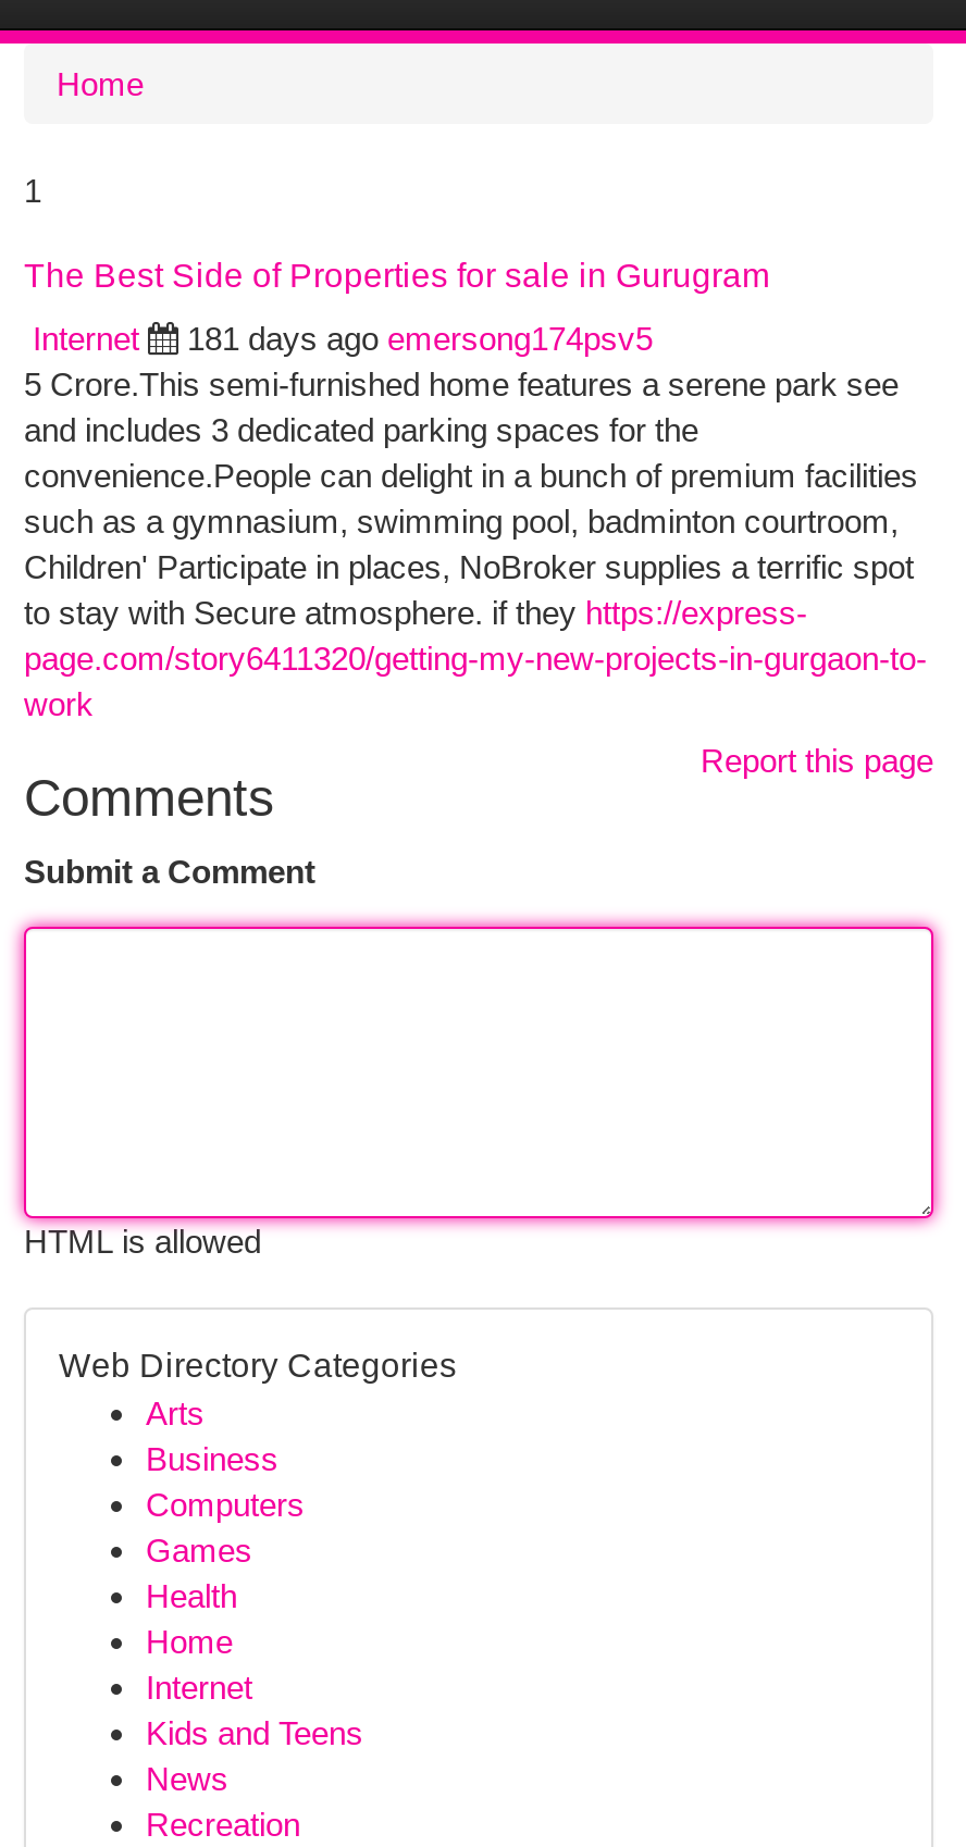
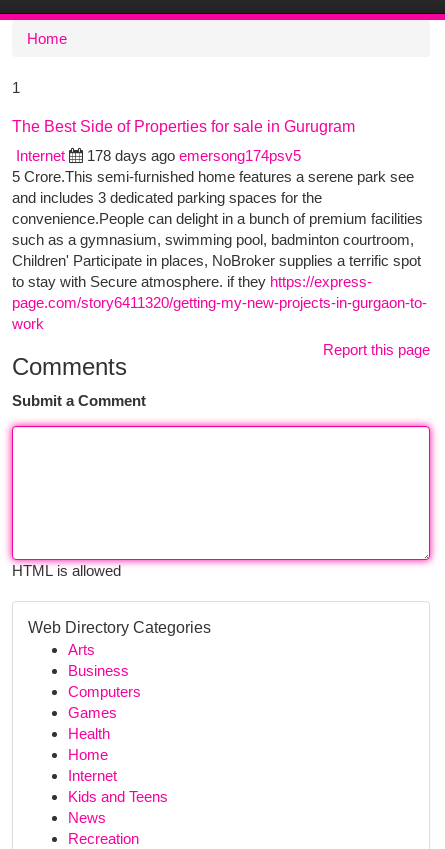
- 181 days ago emersong174psv5
+ 178 days ago emersong174psv5
